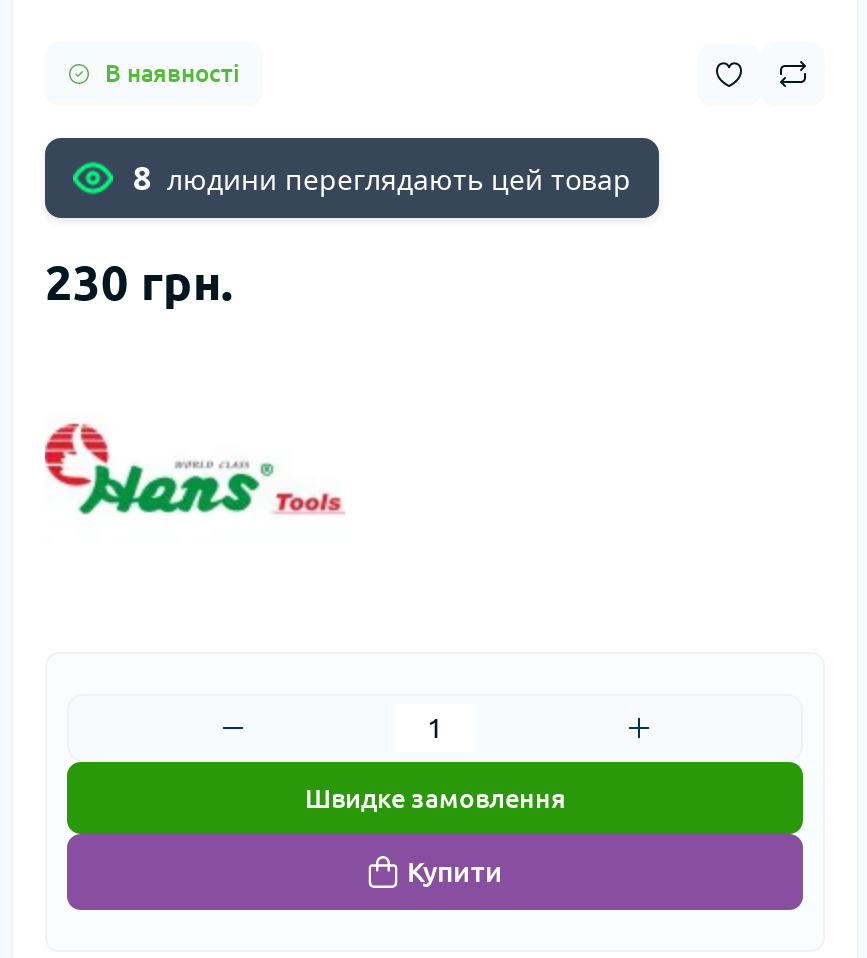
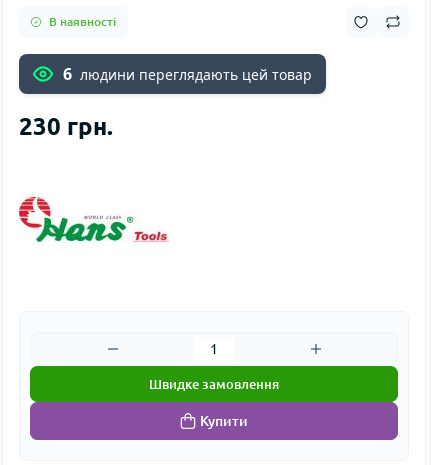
- 8 людини переглядають цей товар
+ 6 людини переглядають цей товар
